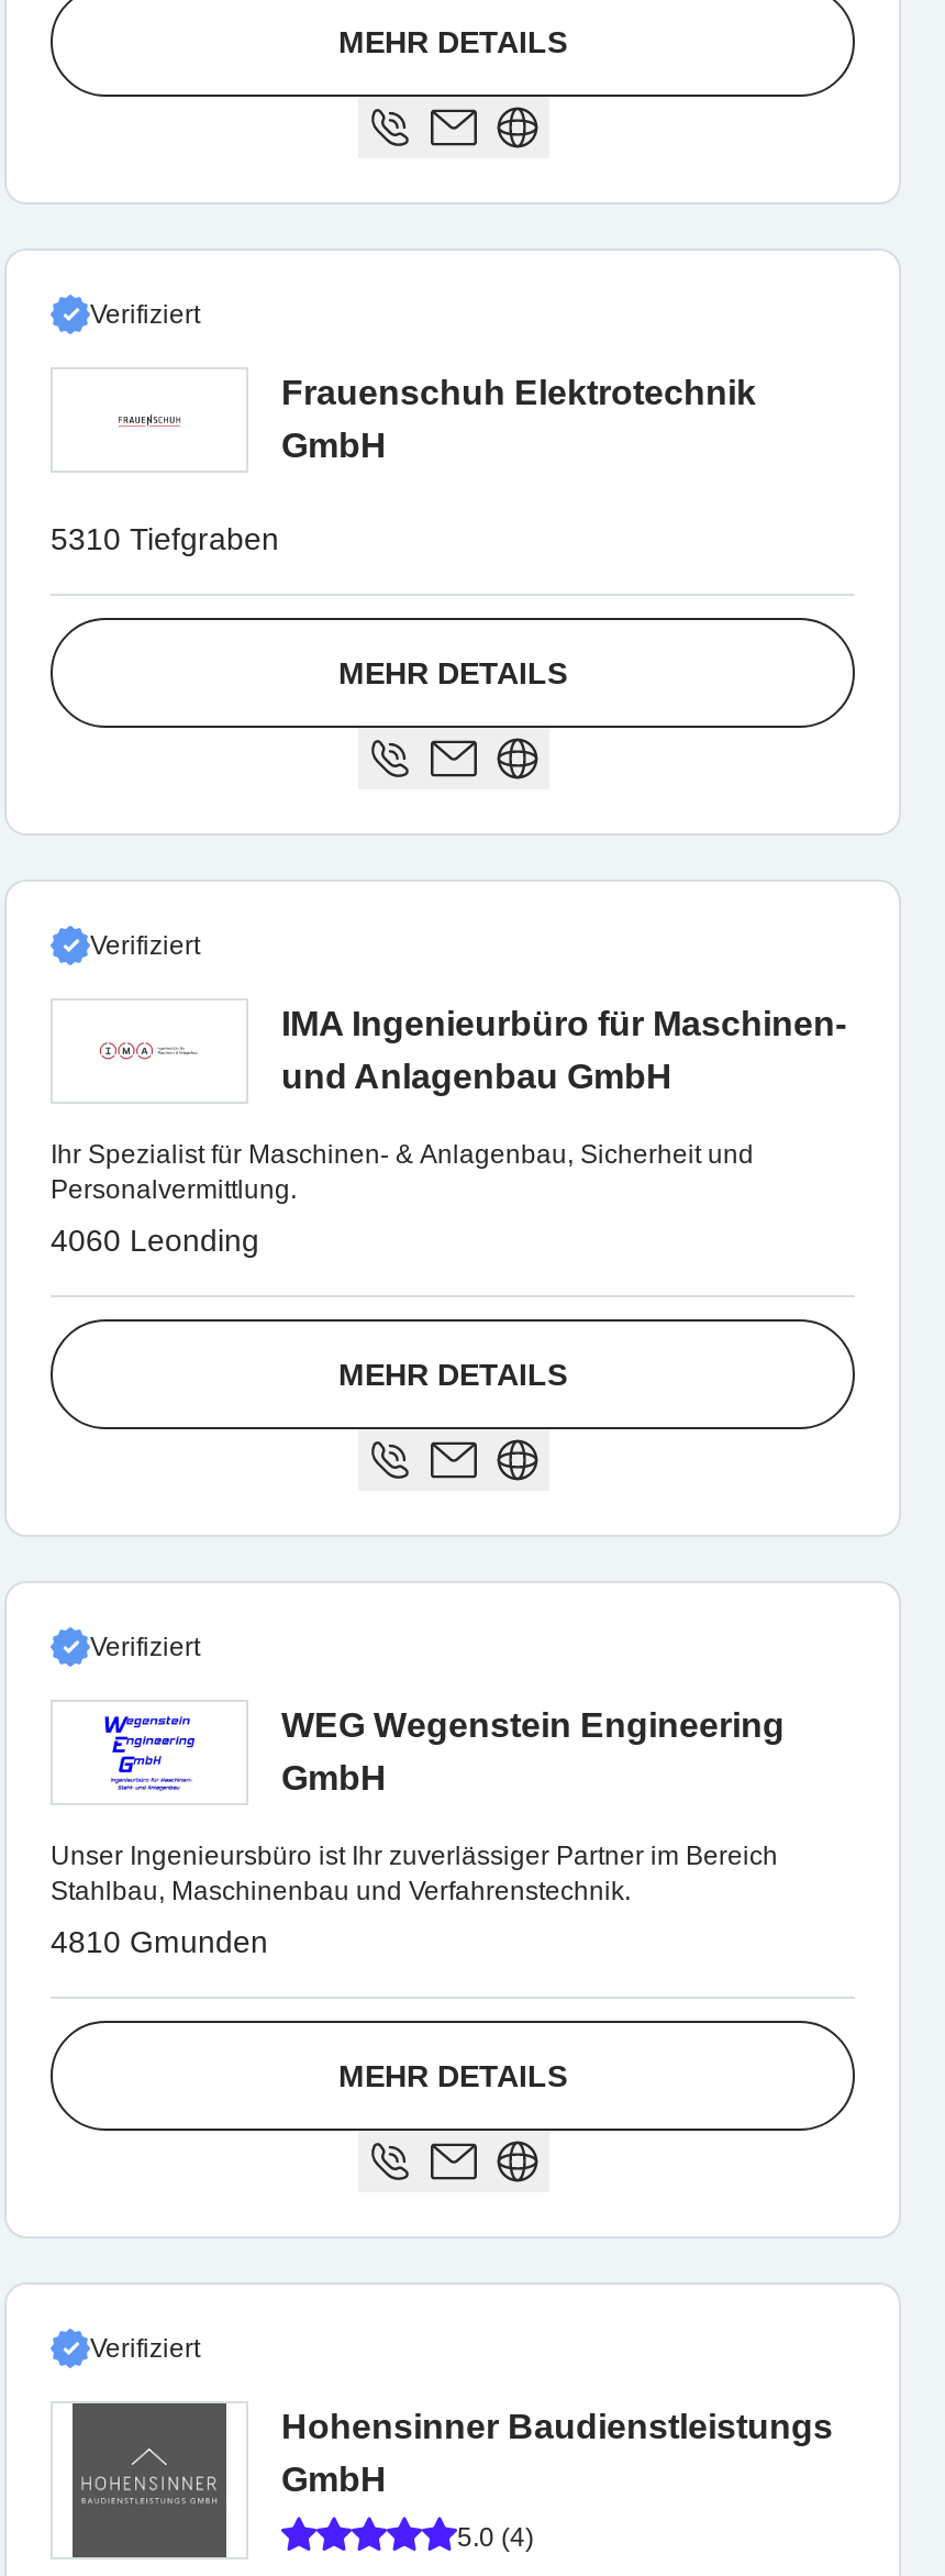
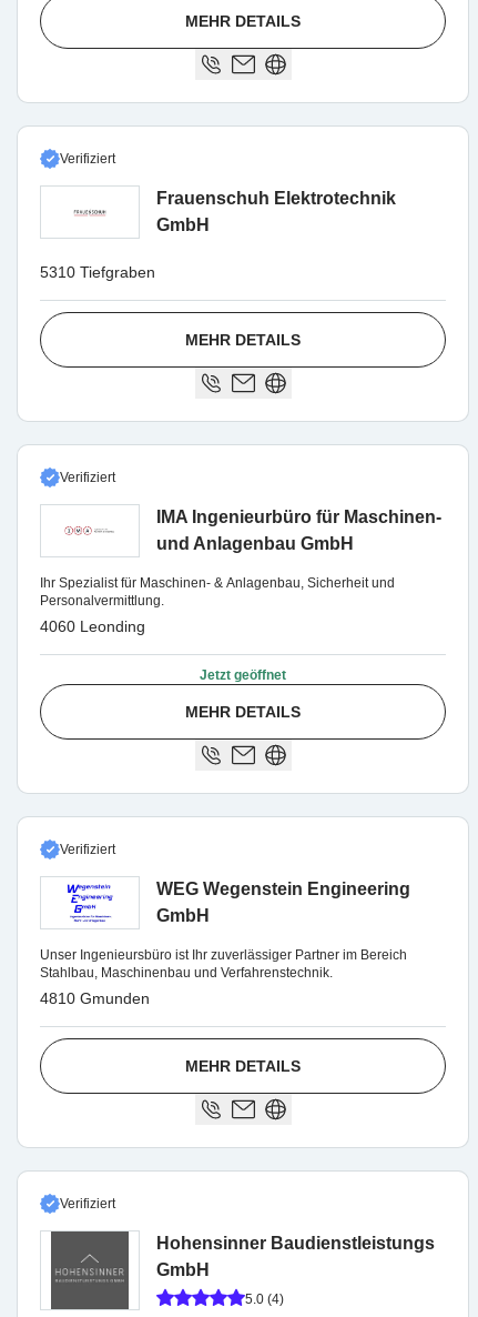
+ Jetzt geöffnet
